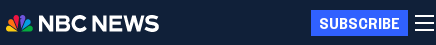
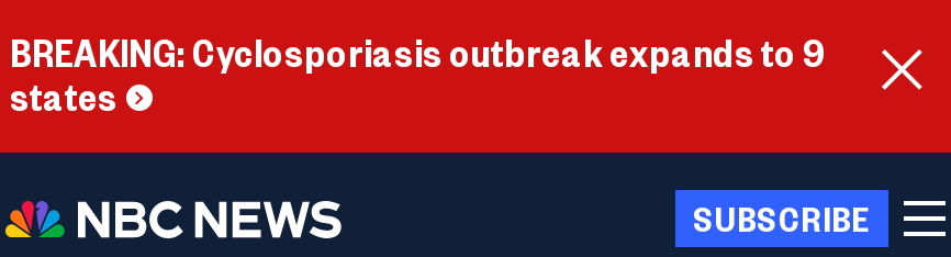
+ BREAKING: Cyclosporiasis outbreak expands to 9
+ states
